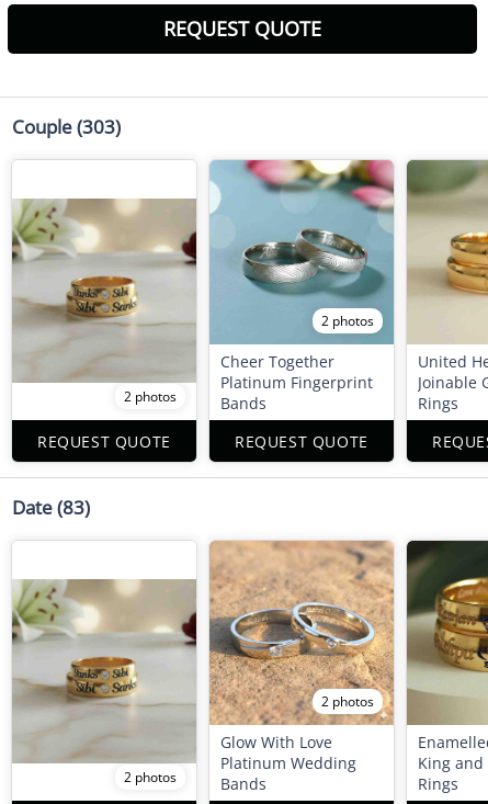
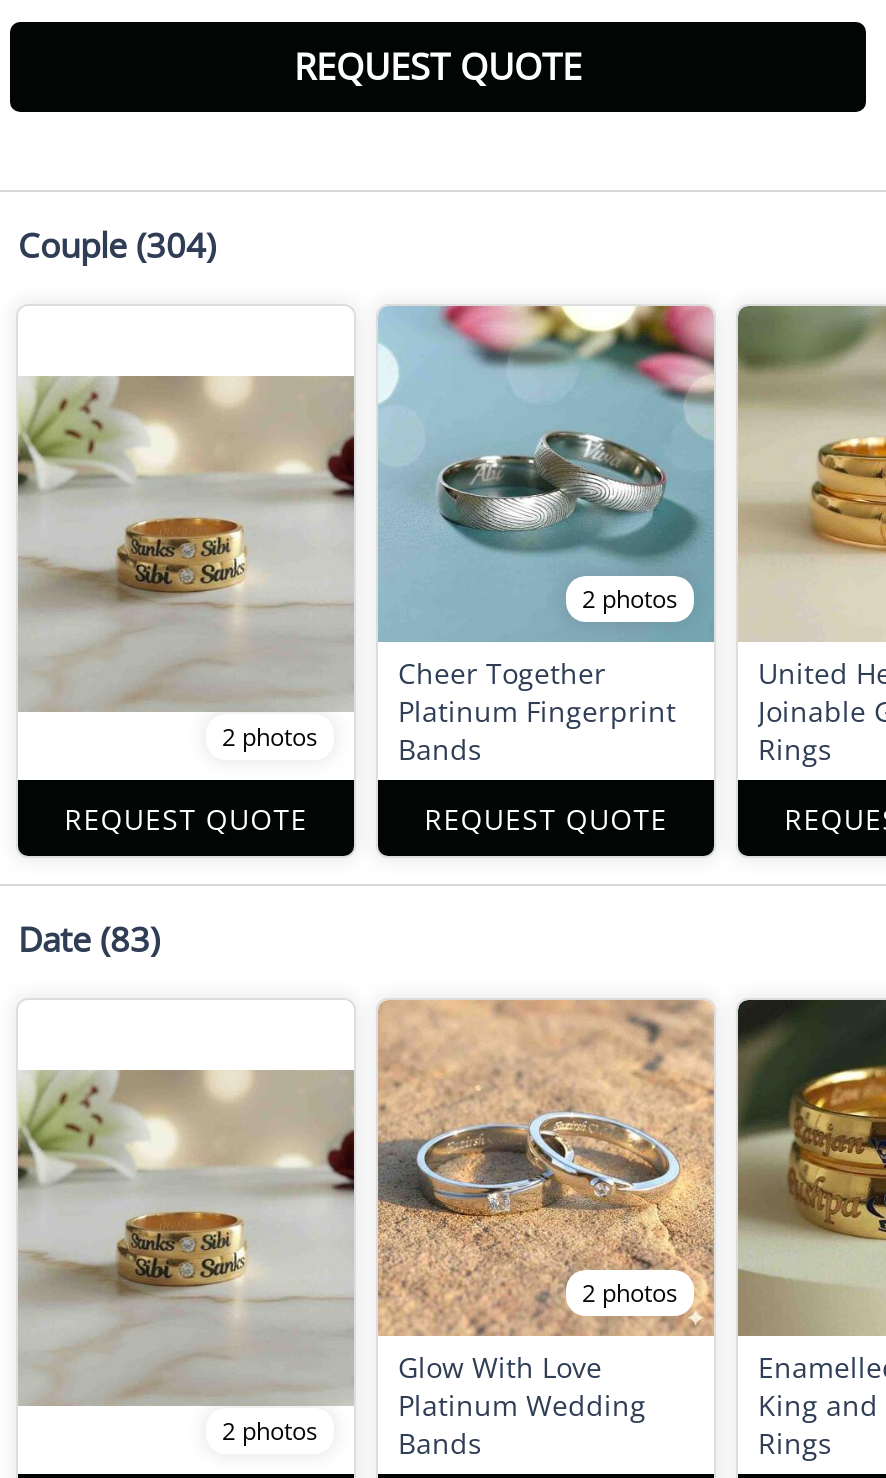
- Couple (303)
+ Couple (304)
